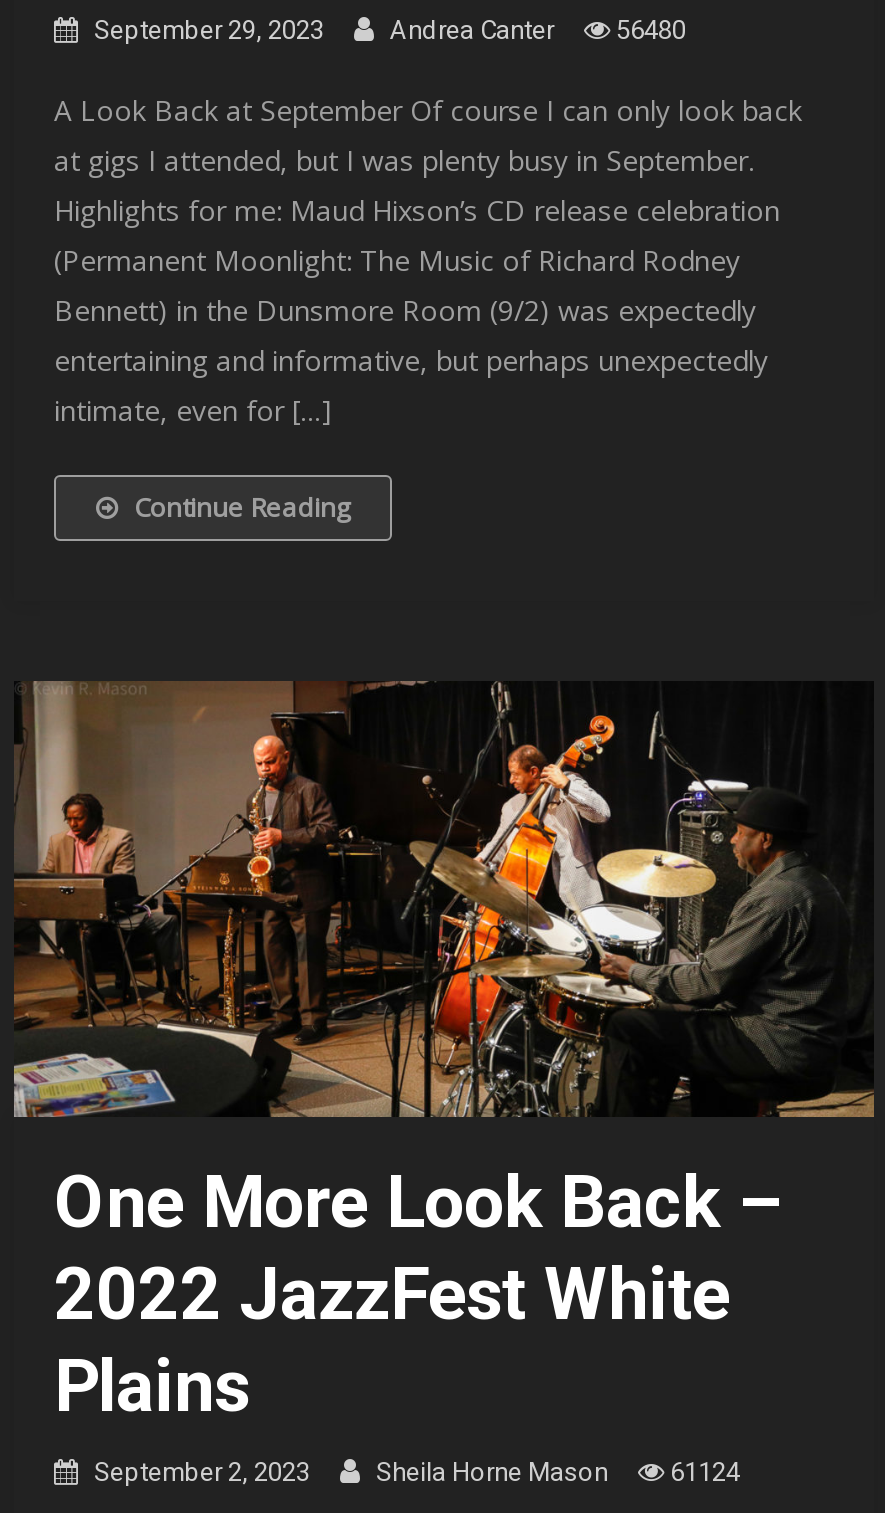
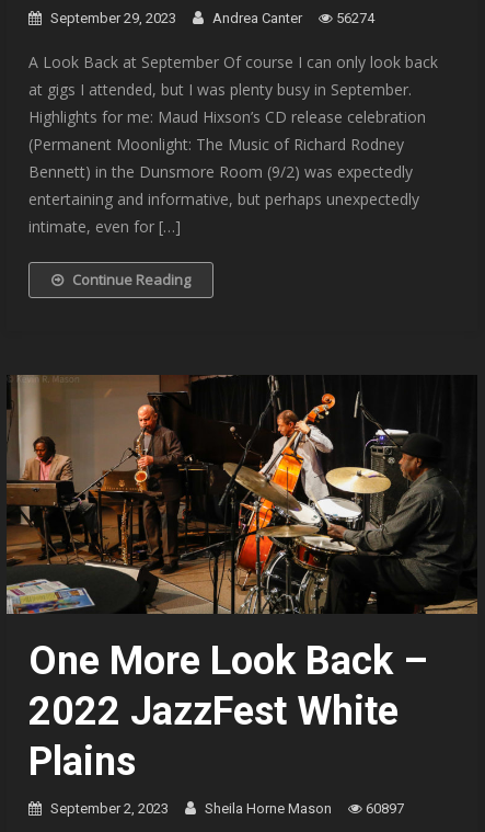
- 56480
+ 56274

- 61124
+ 60897
